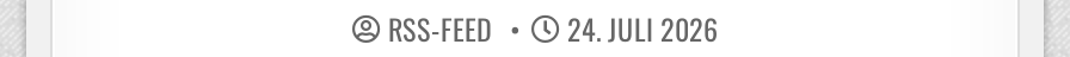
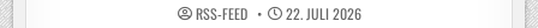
- RSS-FEED 24. JULI 2026
+ RSS-FEED 22. JULI 2026
